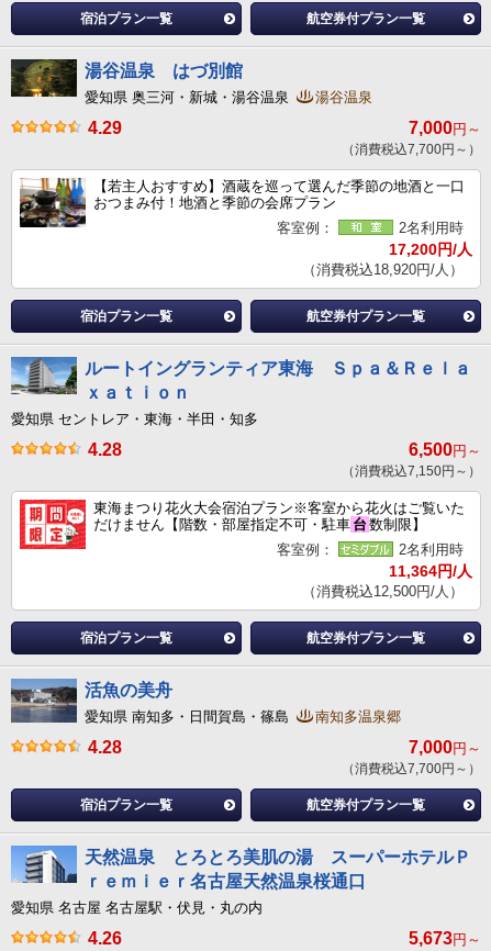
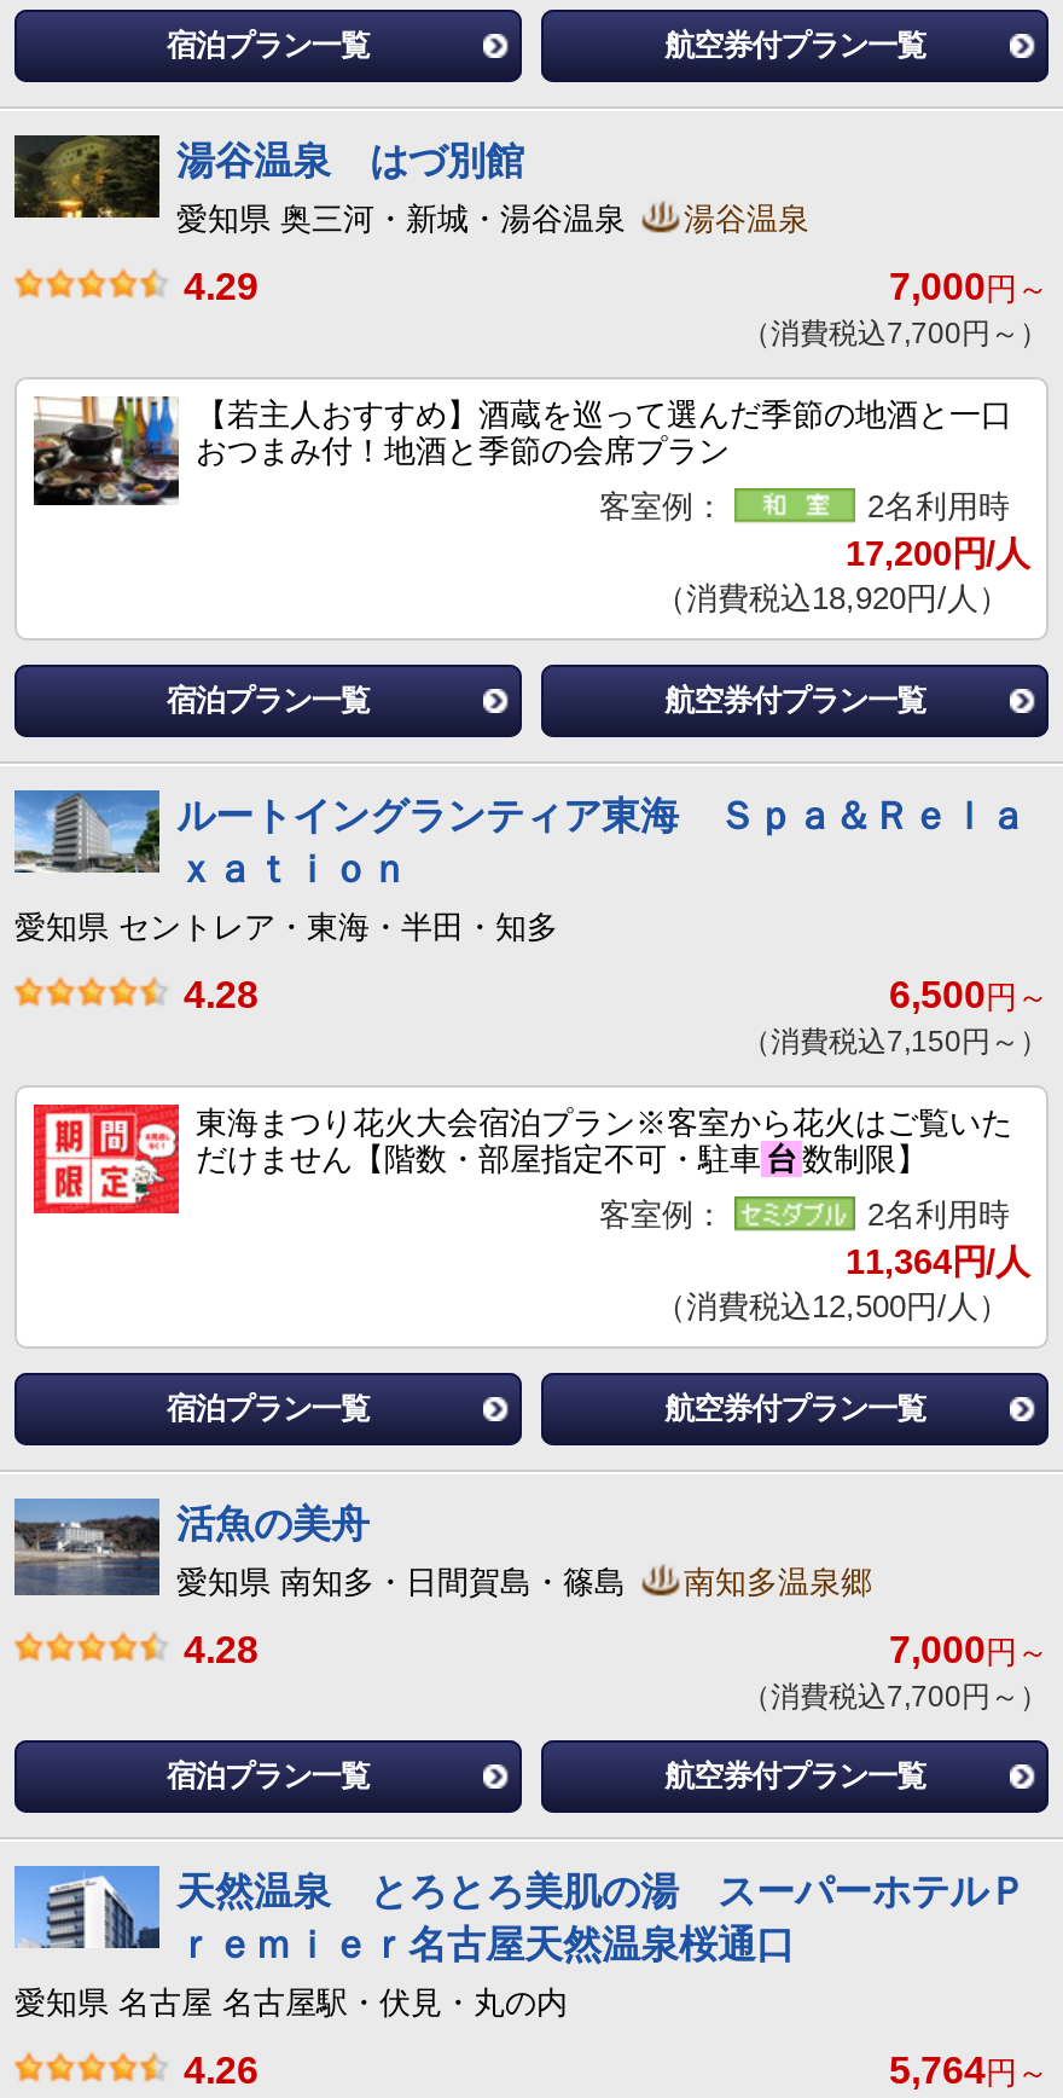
- 5,673円～
+ 5,764円～
